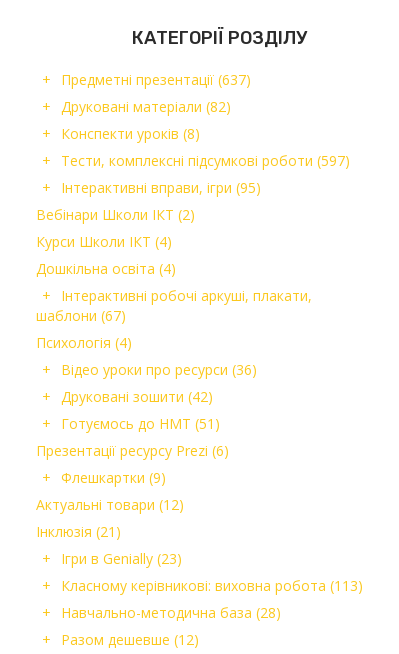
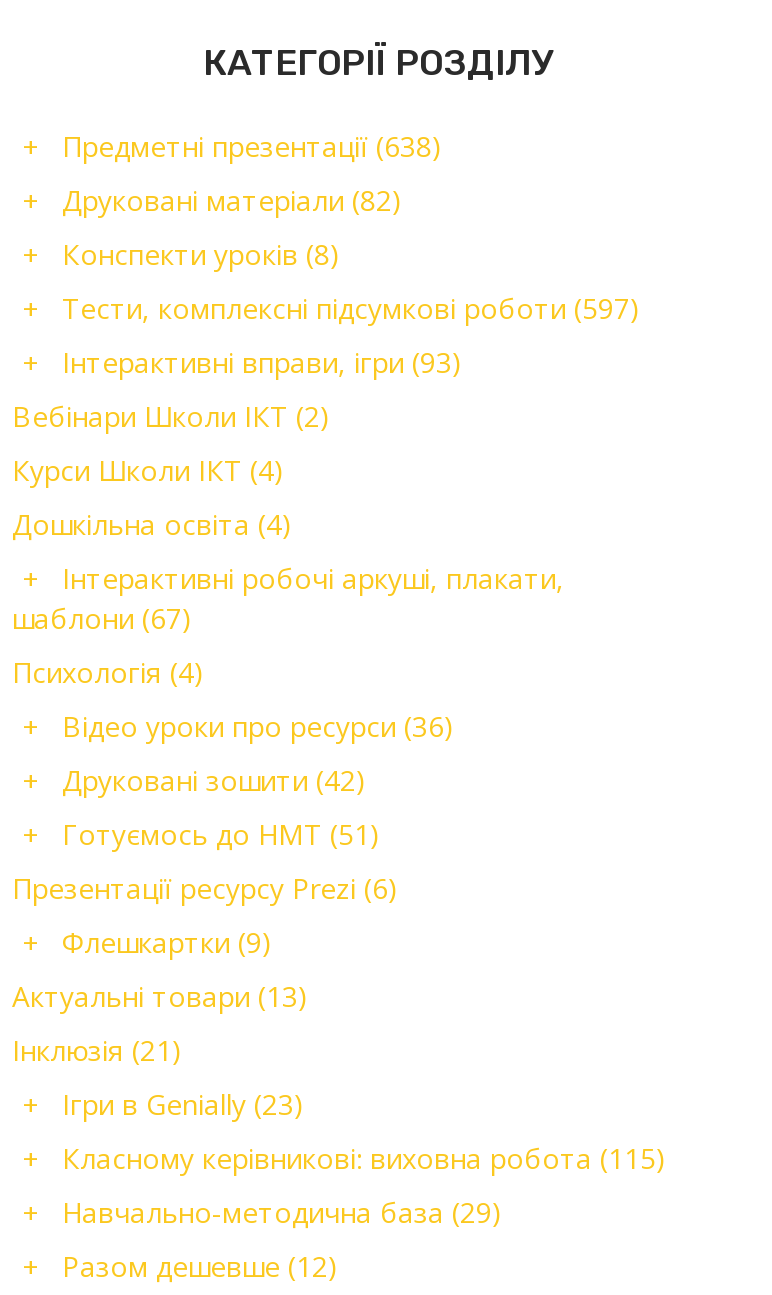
- Предметні презентації (637)
+ Предметні презентації (638)

- Інтерактивні вправи, ігри (95)
+ Інтерактивні вправи, ігри (93)

- Актуальні товари (12)
+ Актуальні товари (13)

- Класному керівникові: виховна робота (113)
+ Класному керівникові: виховна робота (115)

- Навчально-методична база (28)
+ Навчально-методична база (29)
